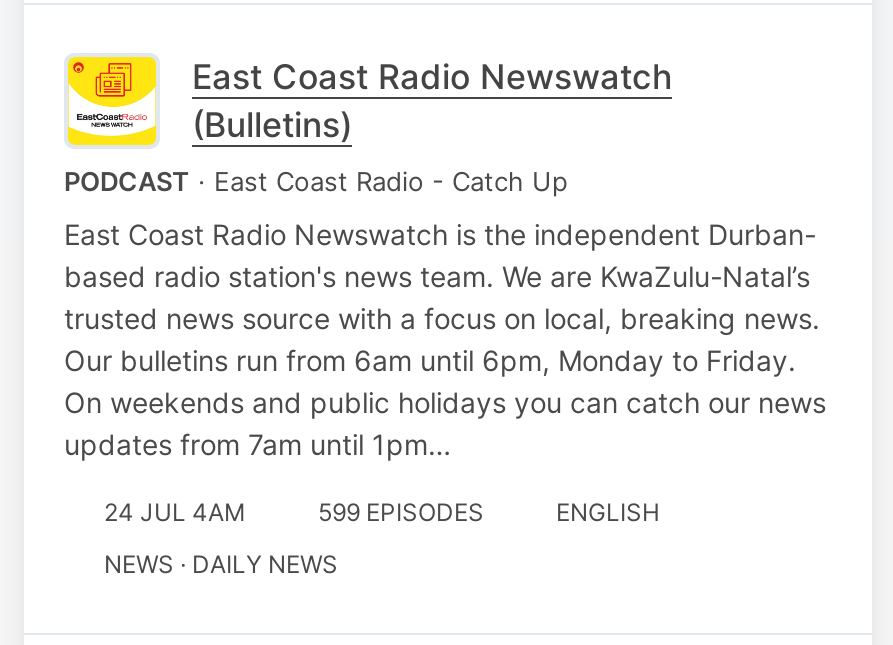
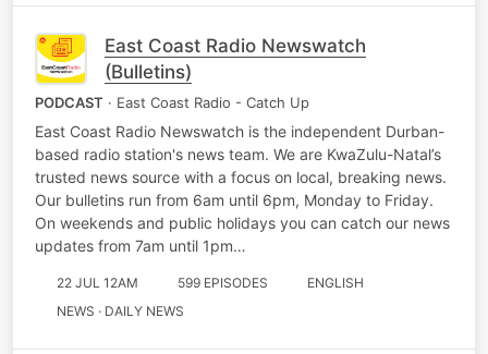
- 24 JUL 4AM
+ 22 JUL 12AM
